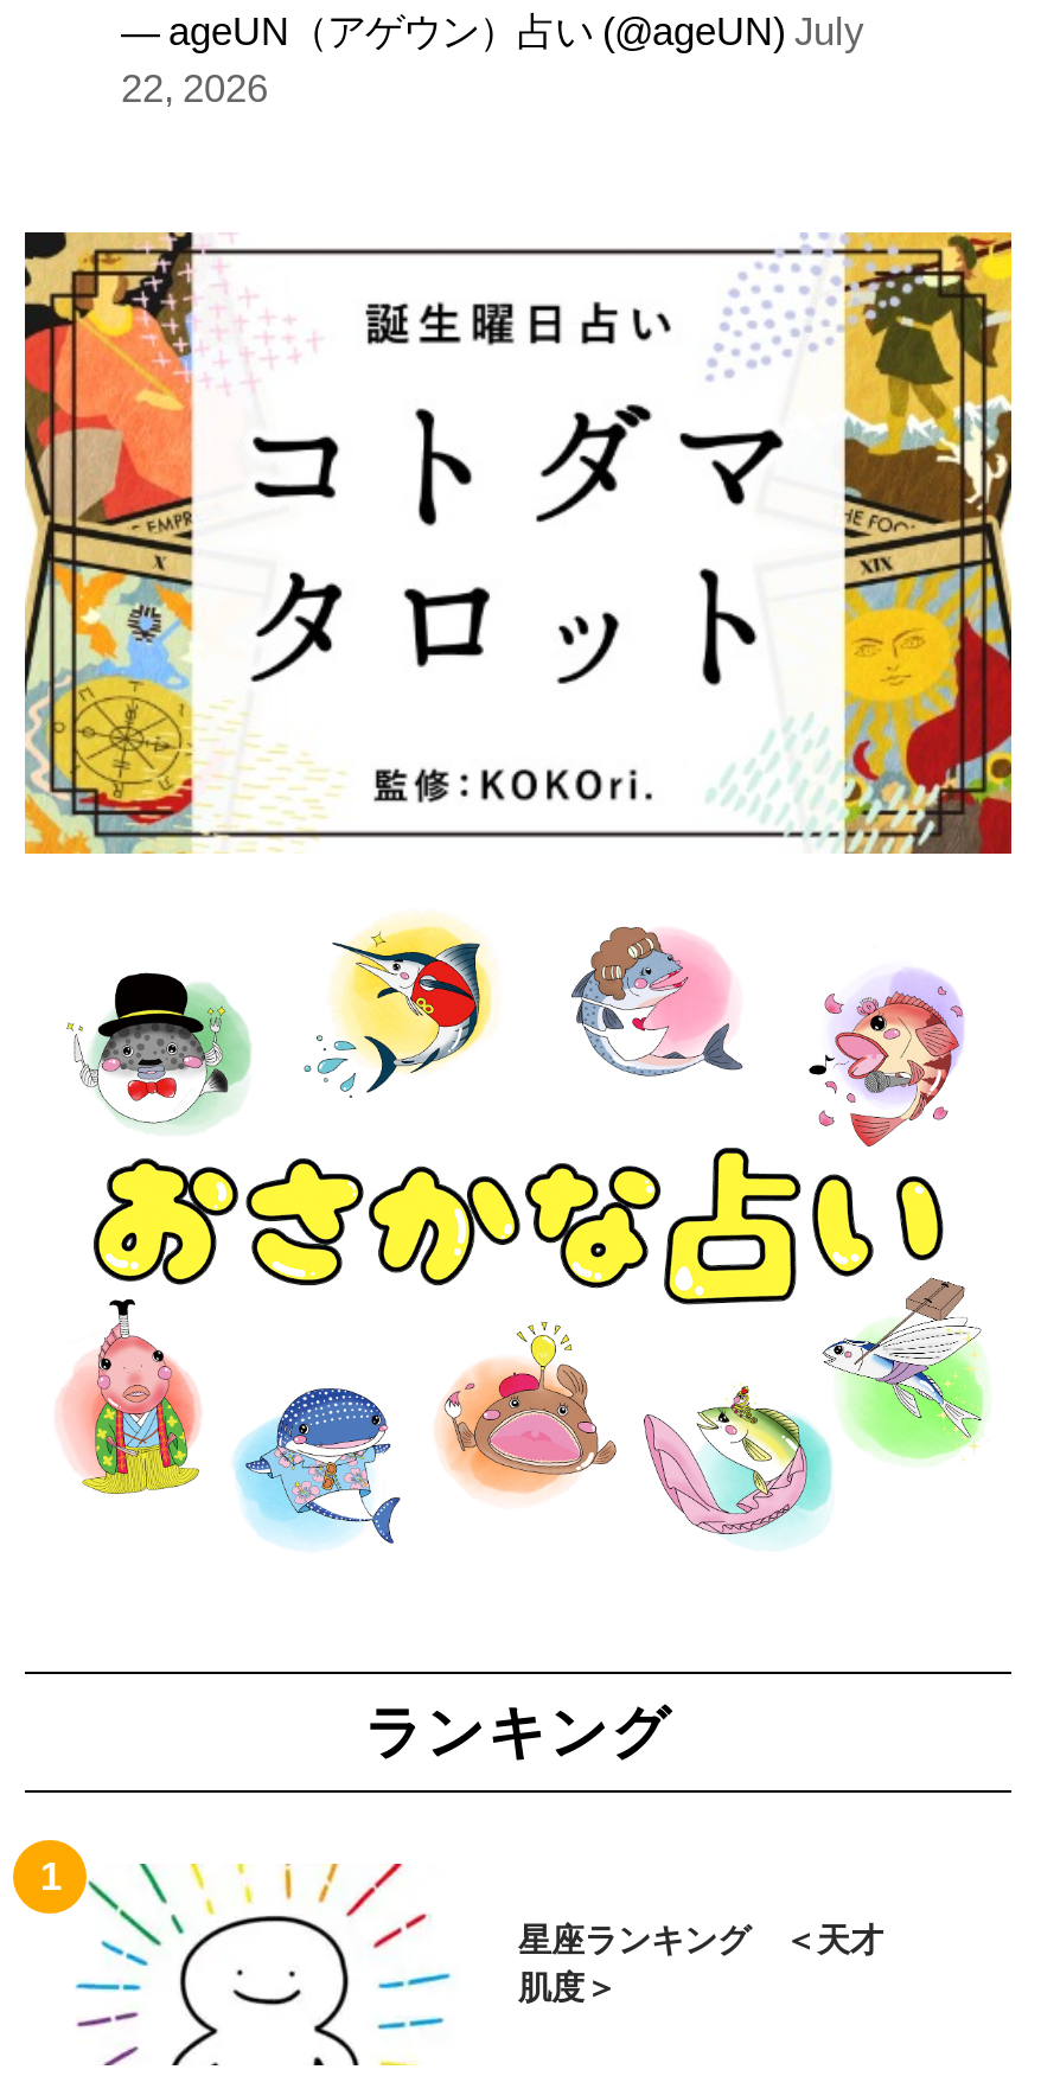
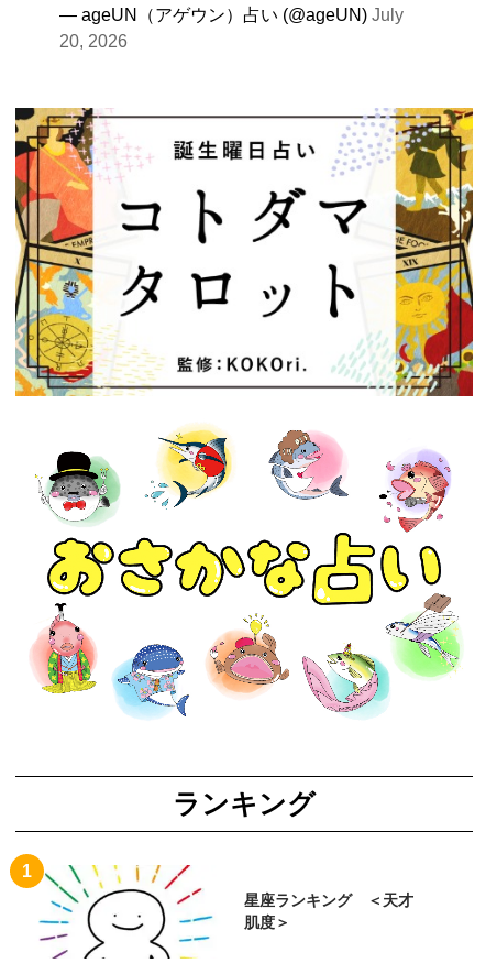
- 22, 2026
+ 20, 2026
